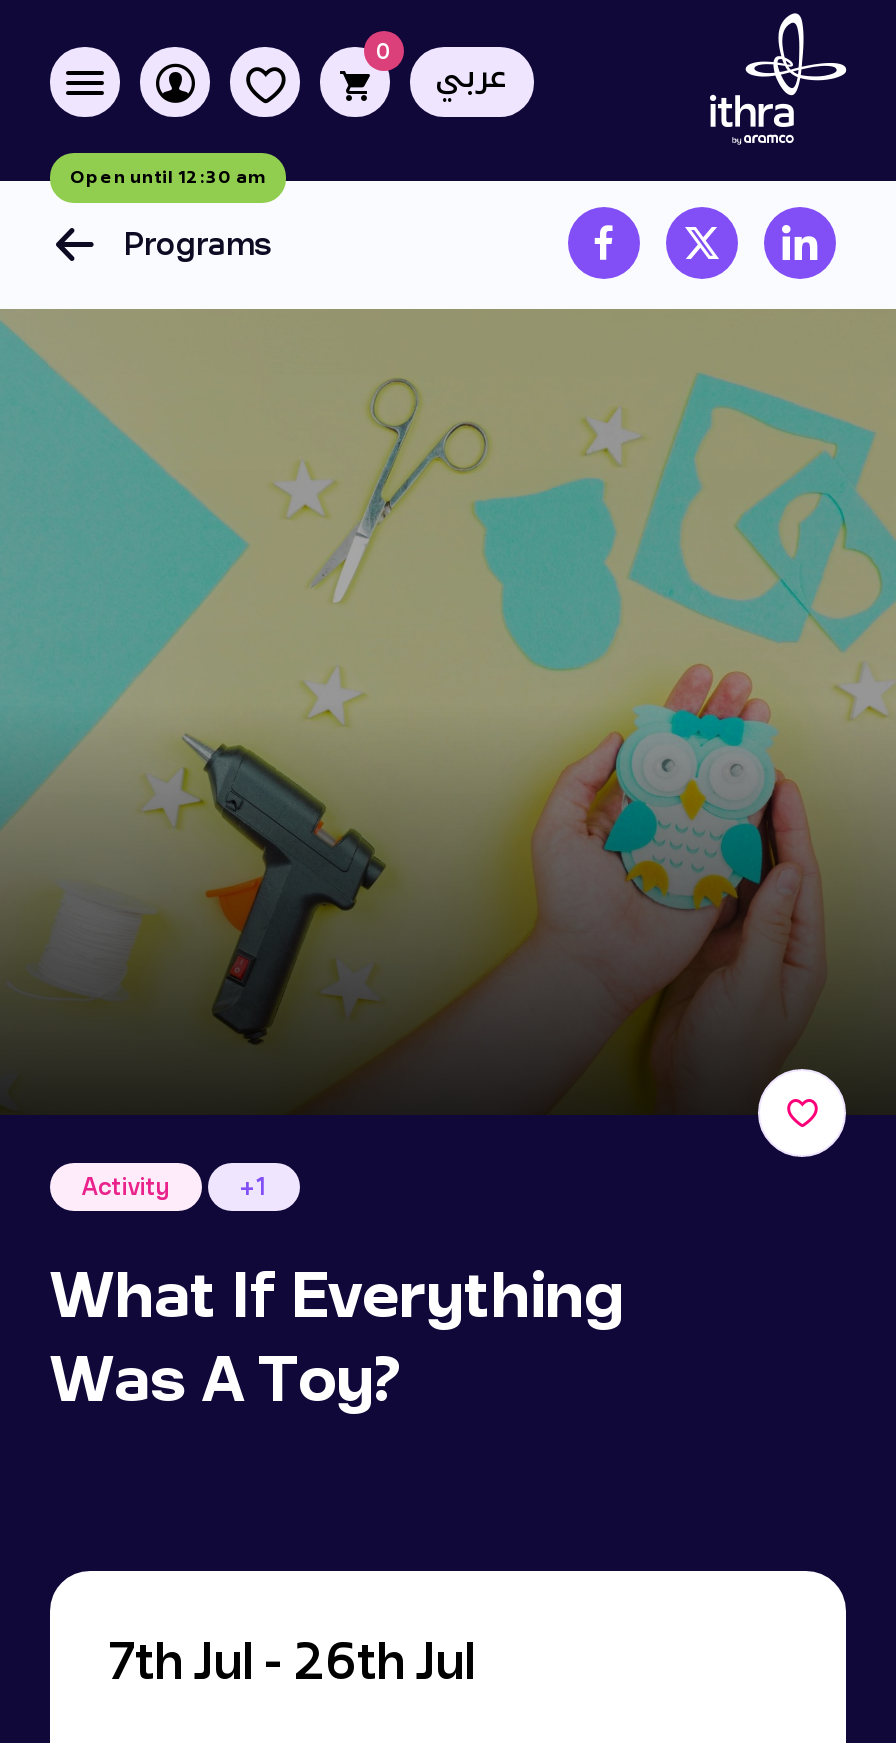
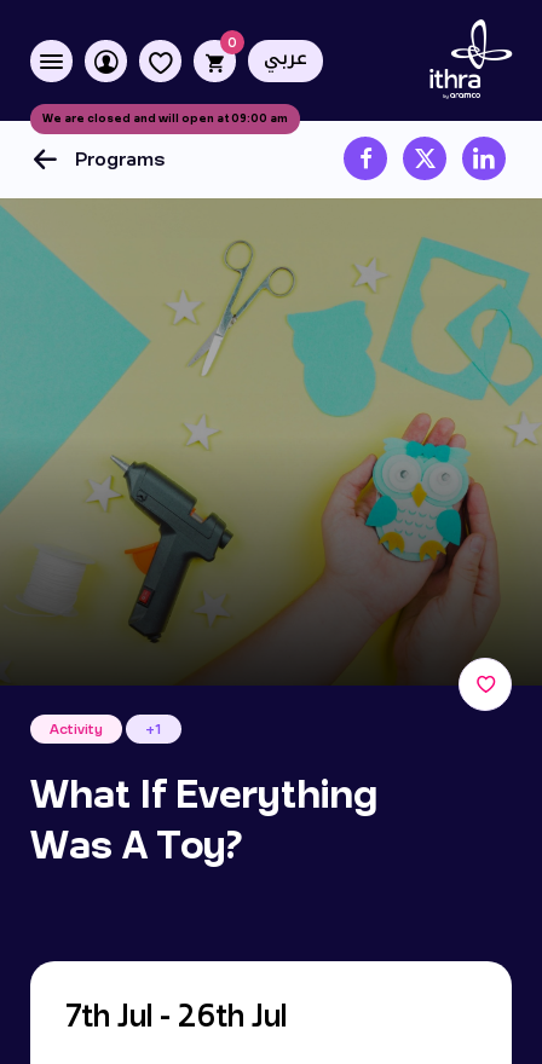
- Open until 12:30 am
+ We are closed and will open at 09:00 am
